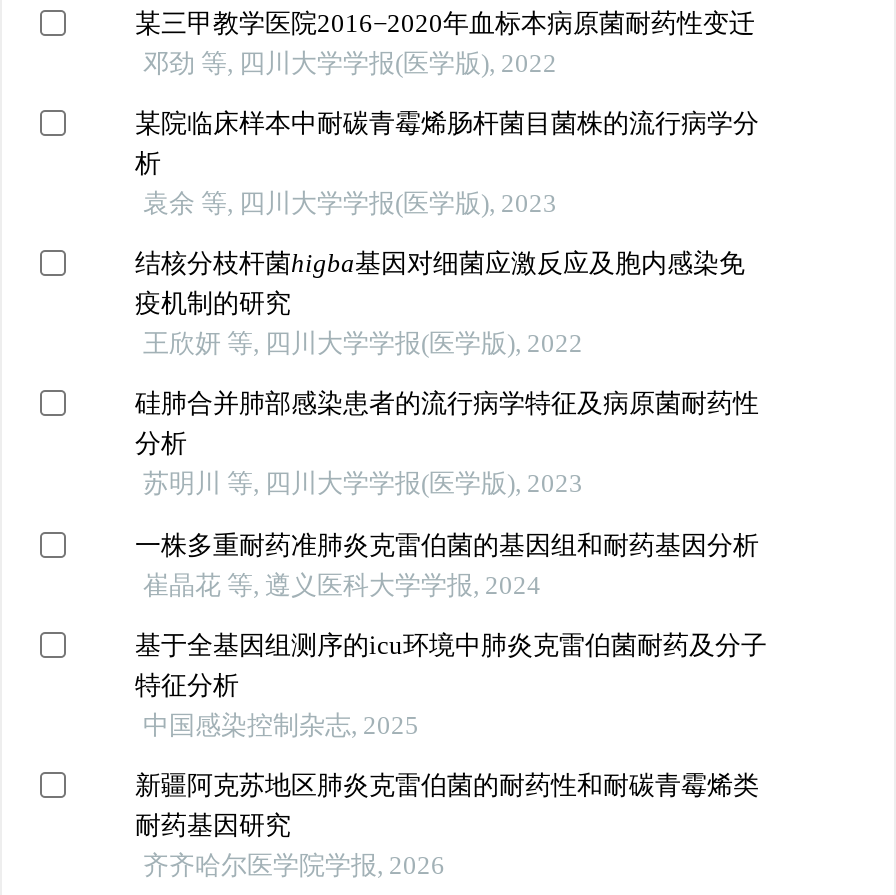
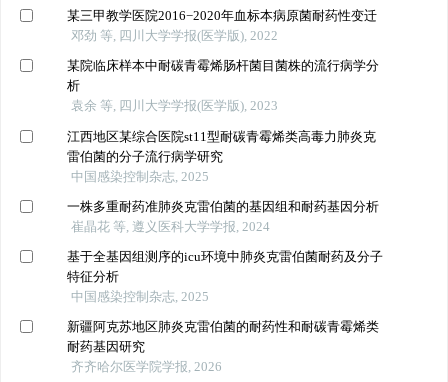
- 结核分枝杆菌higba基因对细菌应激反应及胞内感染免
- 疫机制的研究
- 王欣妍 等, 四川大学学报(医学版), 2022
- 硅肺合并肺部感染患者的流行病学特征及病原菌耐药性
- 分析
- 苏明川 等, 四川大学学报(医学版), 2023
+ 江西地区某综合医院st11型耐碳青霉烯类高毒力肺炎克
+ 雷伯菌的分子流行病学研究
+ 中国感染控制杂志, 2025
